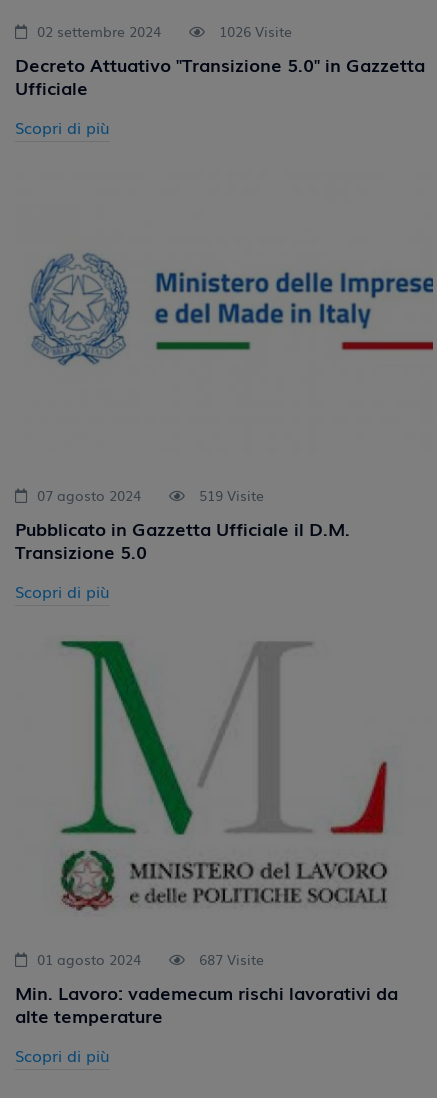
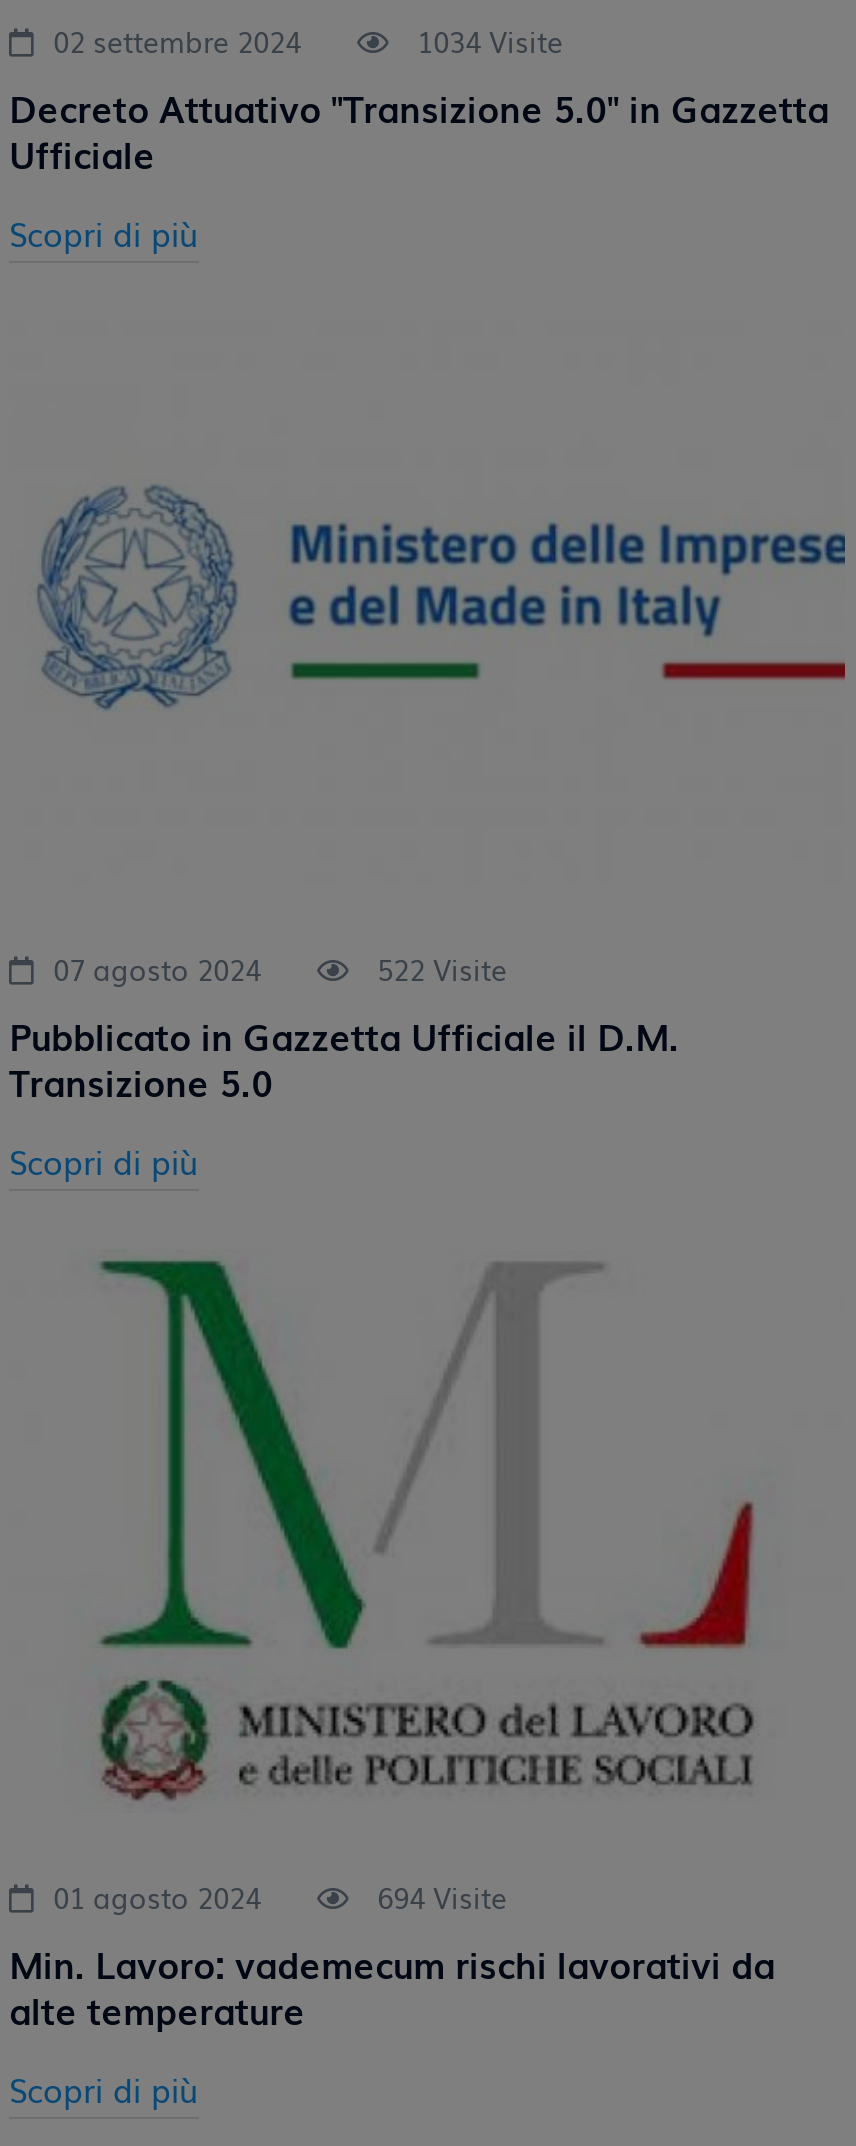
- 1026 Visite
+ 1034 Visite

- 519 Visite
+ 522 Visite

- 687 Visite
+ 694 Visite
